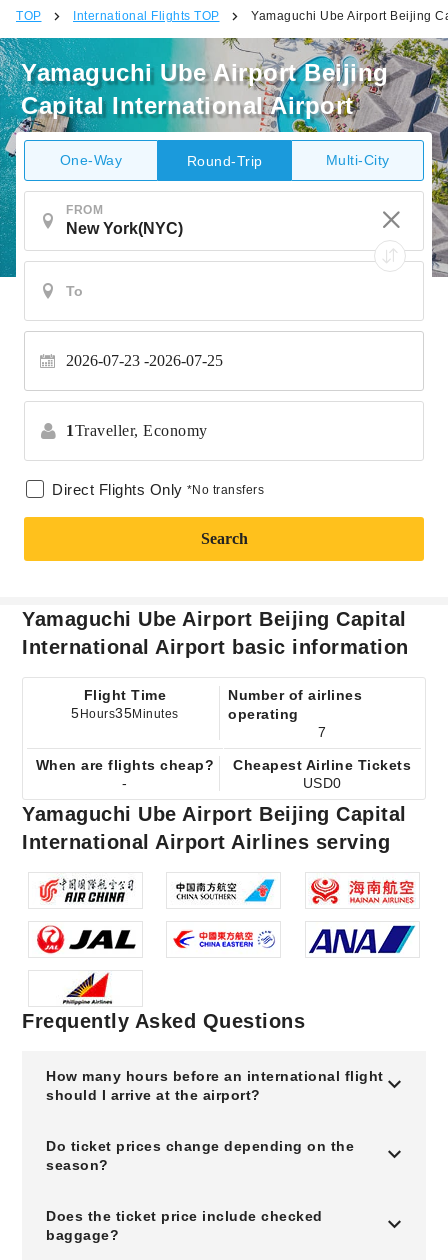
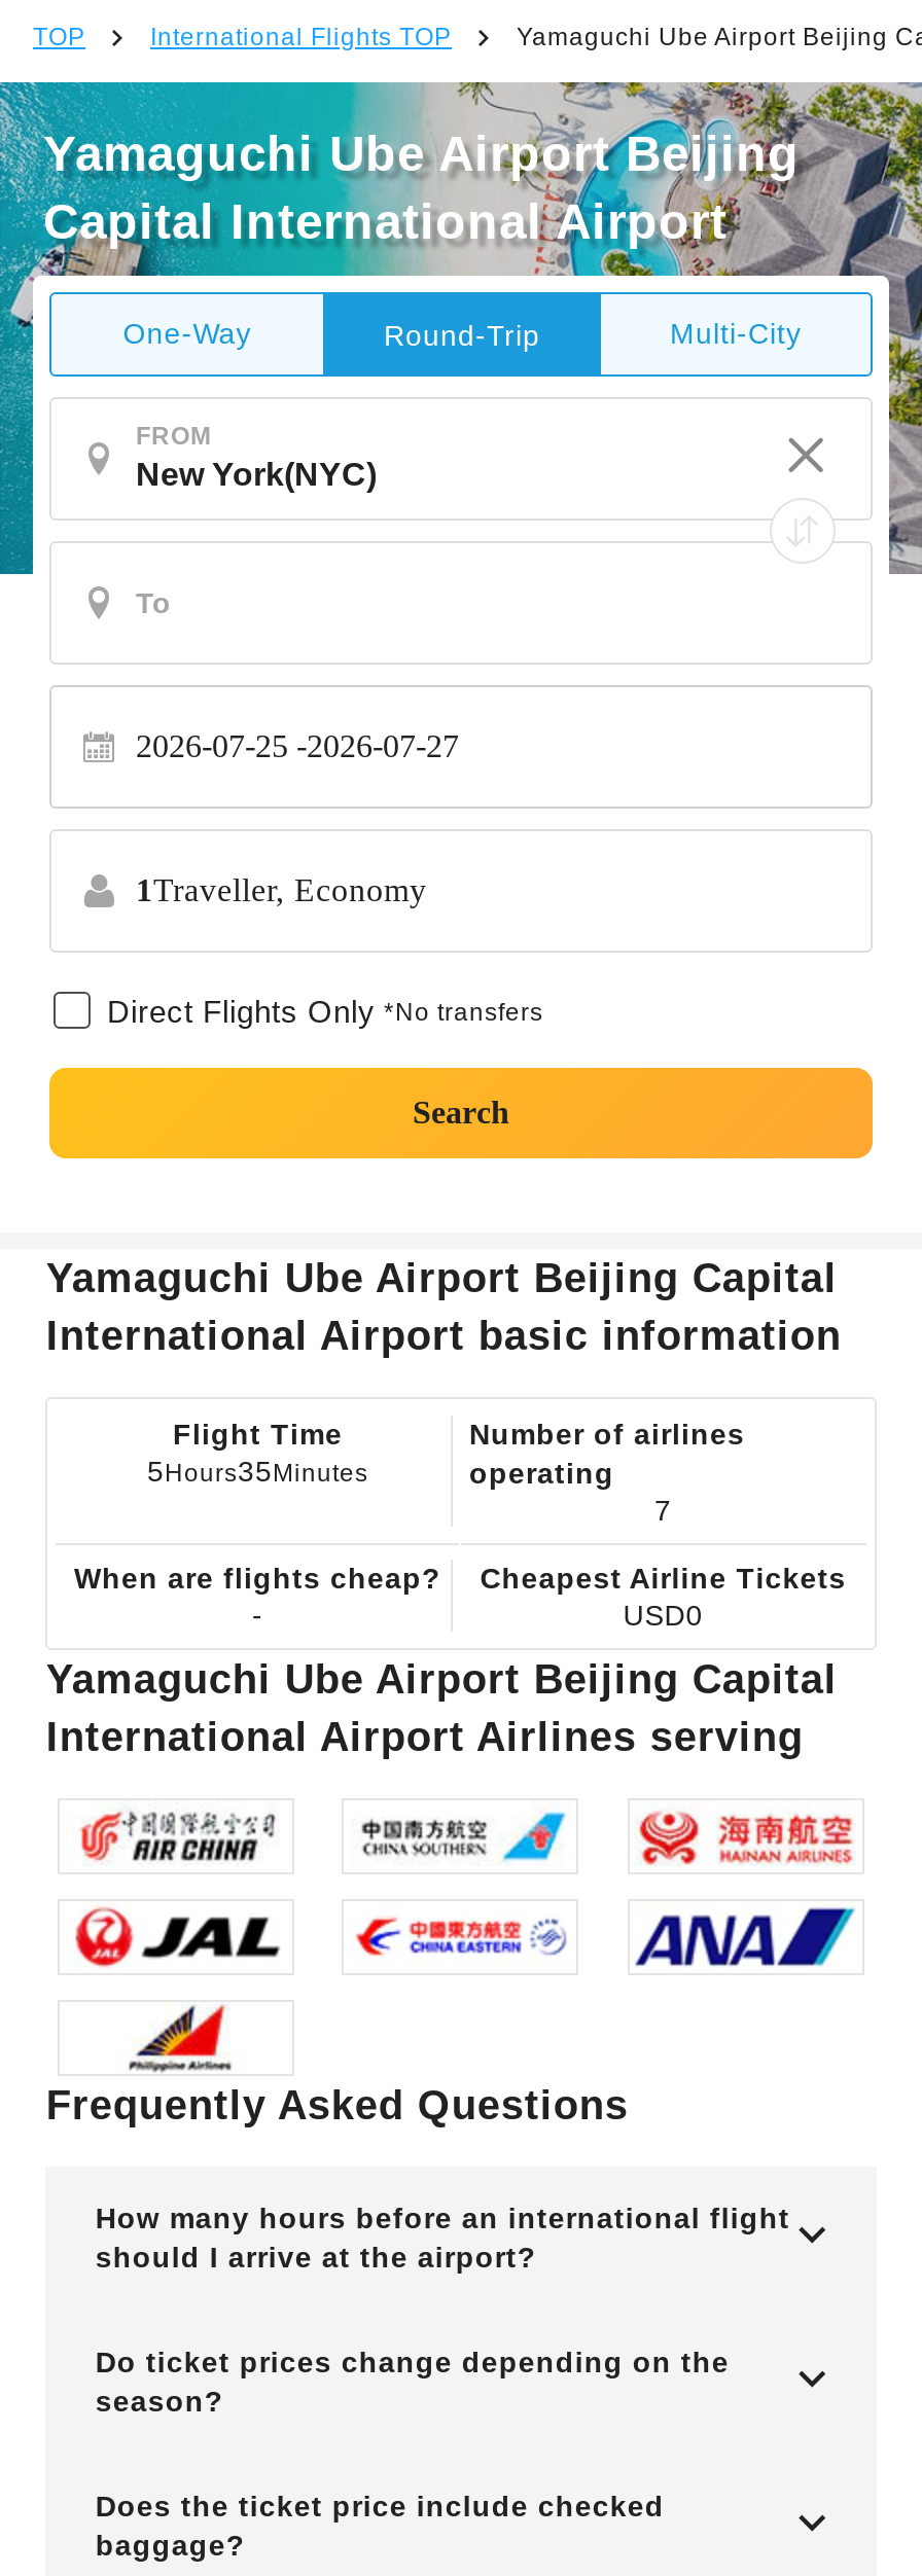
- 2026-07-23 -2026-07-25
+ 2026-07-25 -2026-07-27
